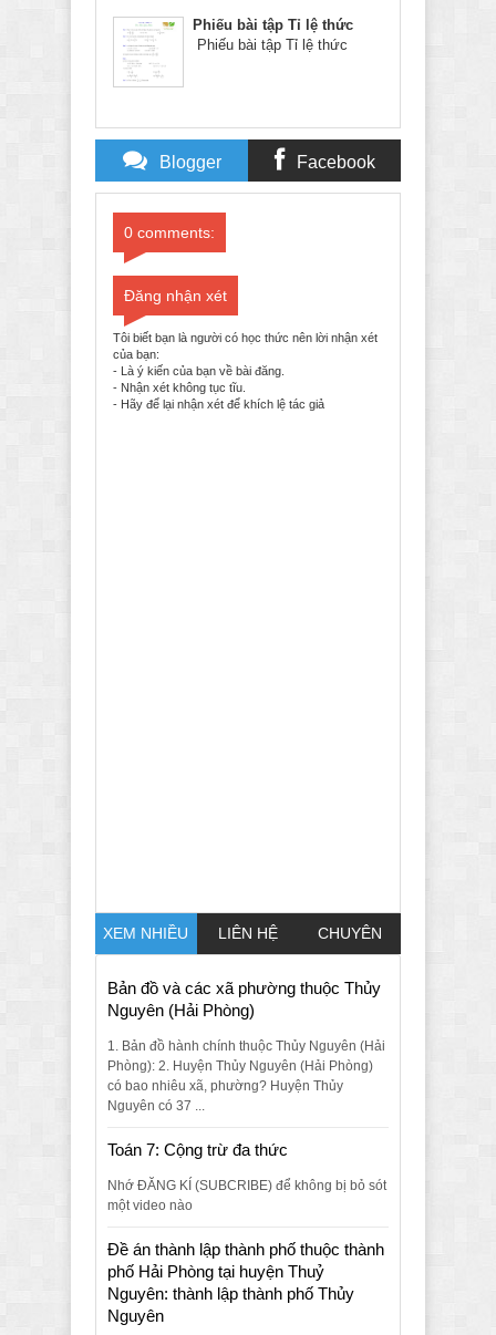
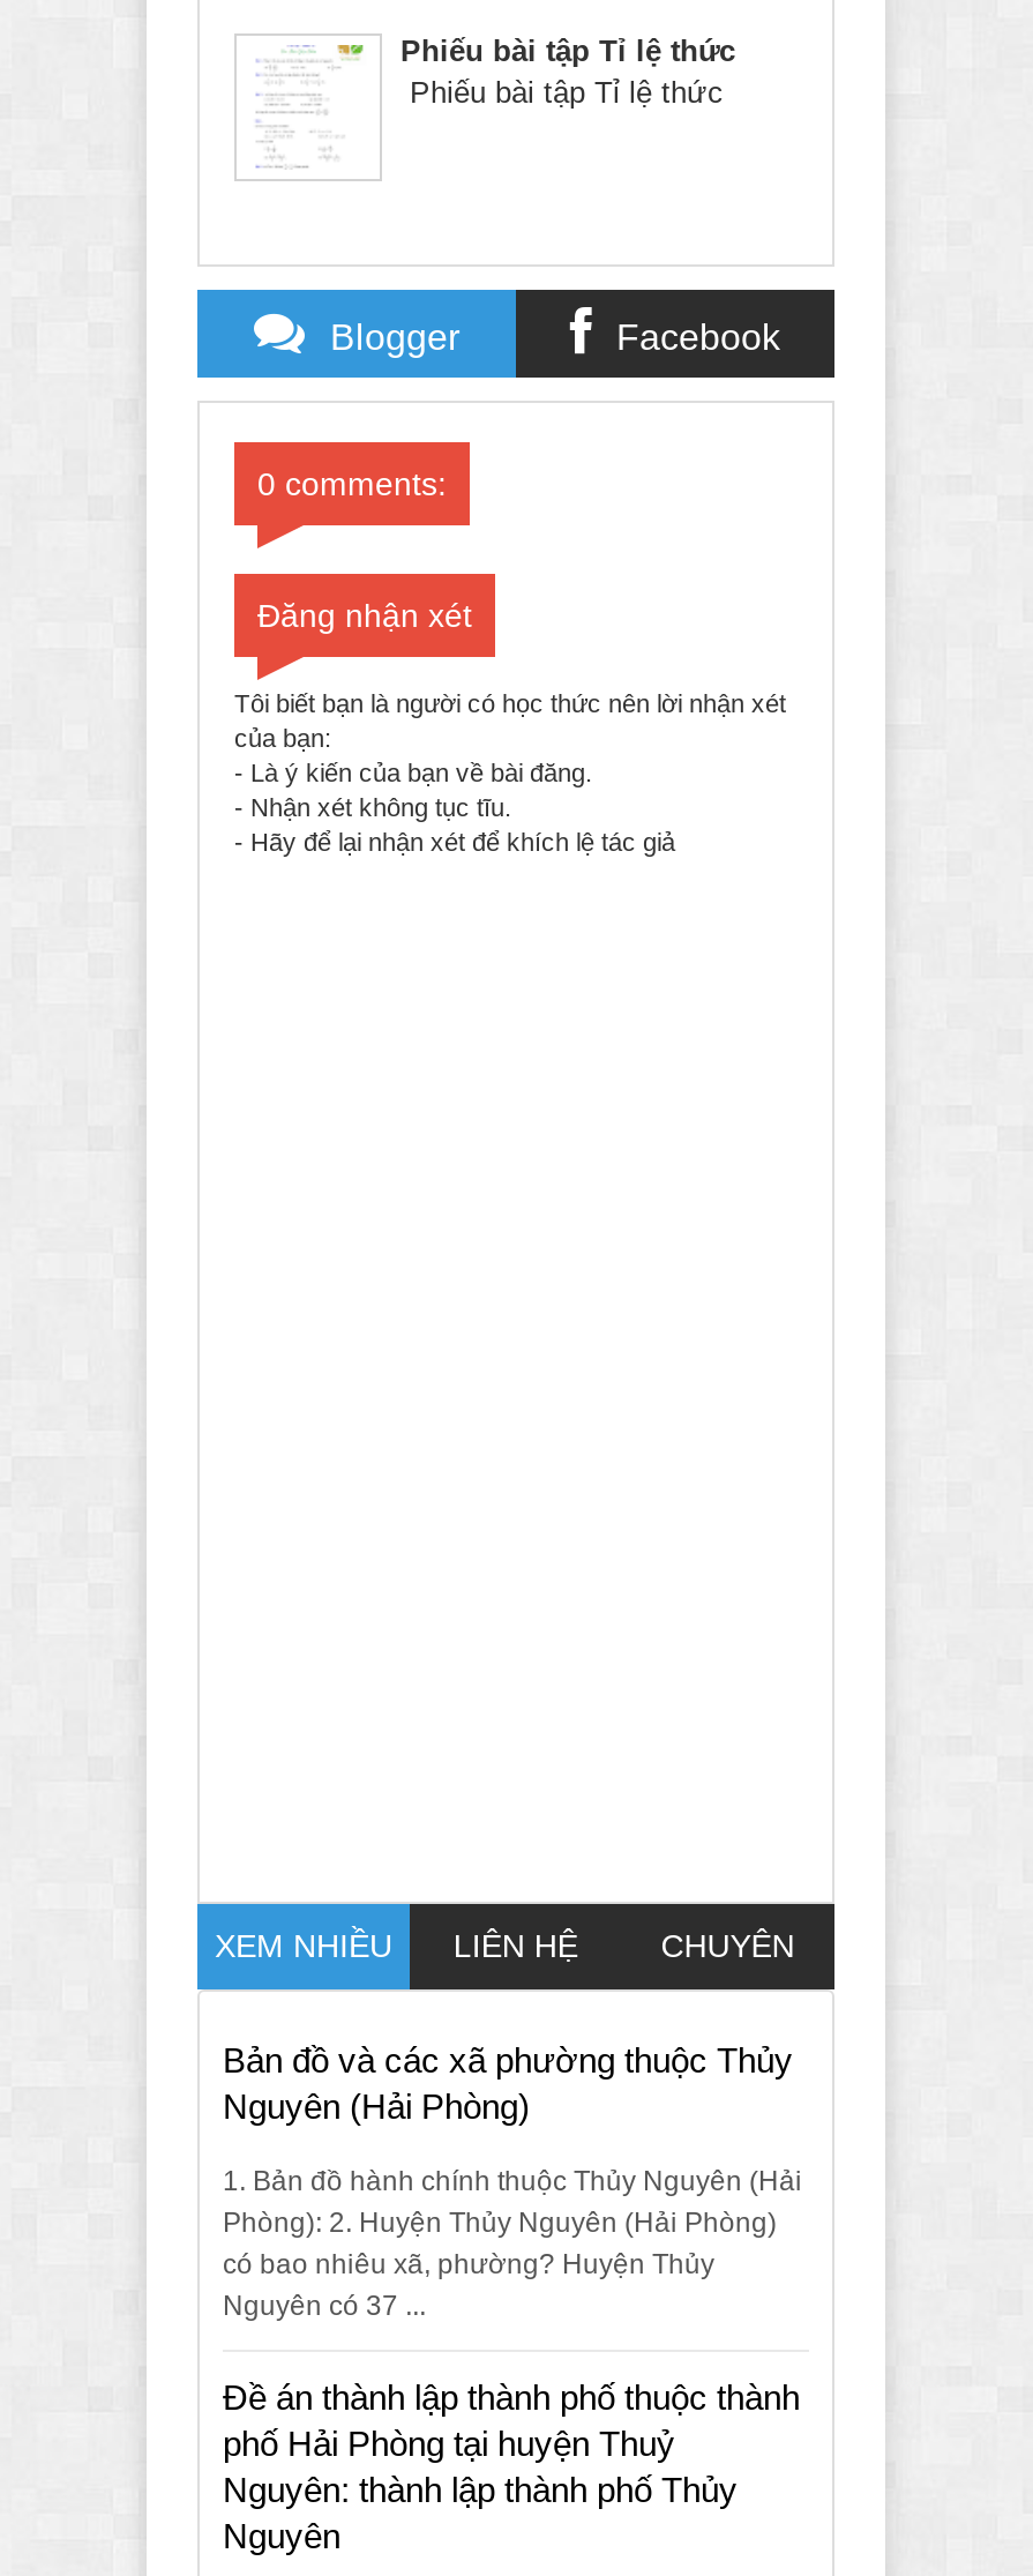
- Toán 7: Cộng trừ đa thức
- Nhớ ĐĂNG KÍ (SUBCRIBE) để không bị bỏ sót
- một video nào
